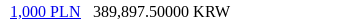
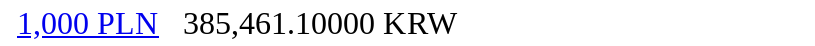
- 1,000 PLN 389,897.50000 KRW
+ 1,000 PLN 385,461.10000 KRW
